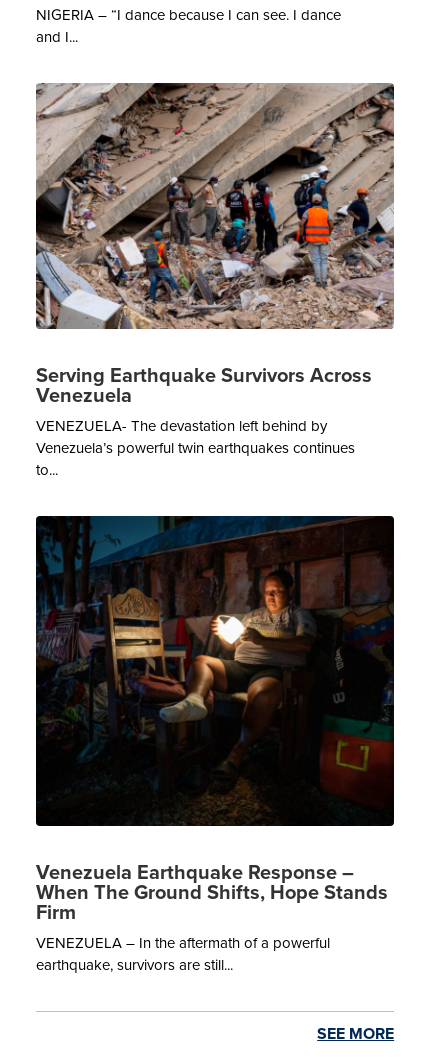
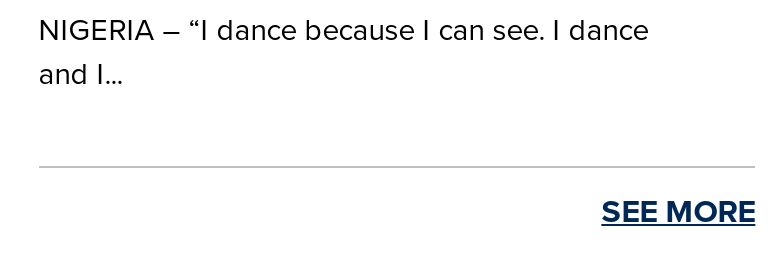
- [image]
- Serving Earthquake Survivors Across
- Venezuela
- VENEZUELA- The devastation left behind by
- Venezuela’s powerful twin earthquakes continues
- to...

- [image]
- Venezuela Earthquake Response –
- When The Ground Shifts, Hope Stands
- Firm
- VENEZUELA – In the aftermath of a powerful
- earthquake, survivors are still...
